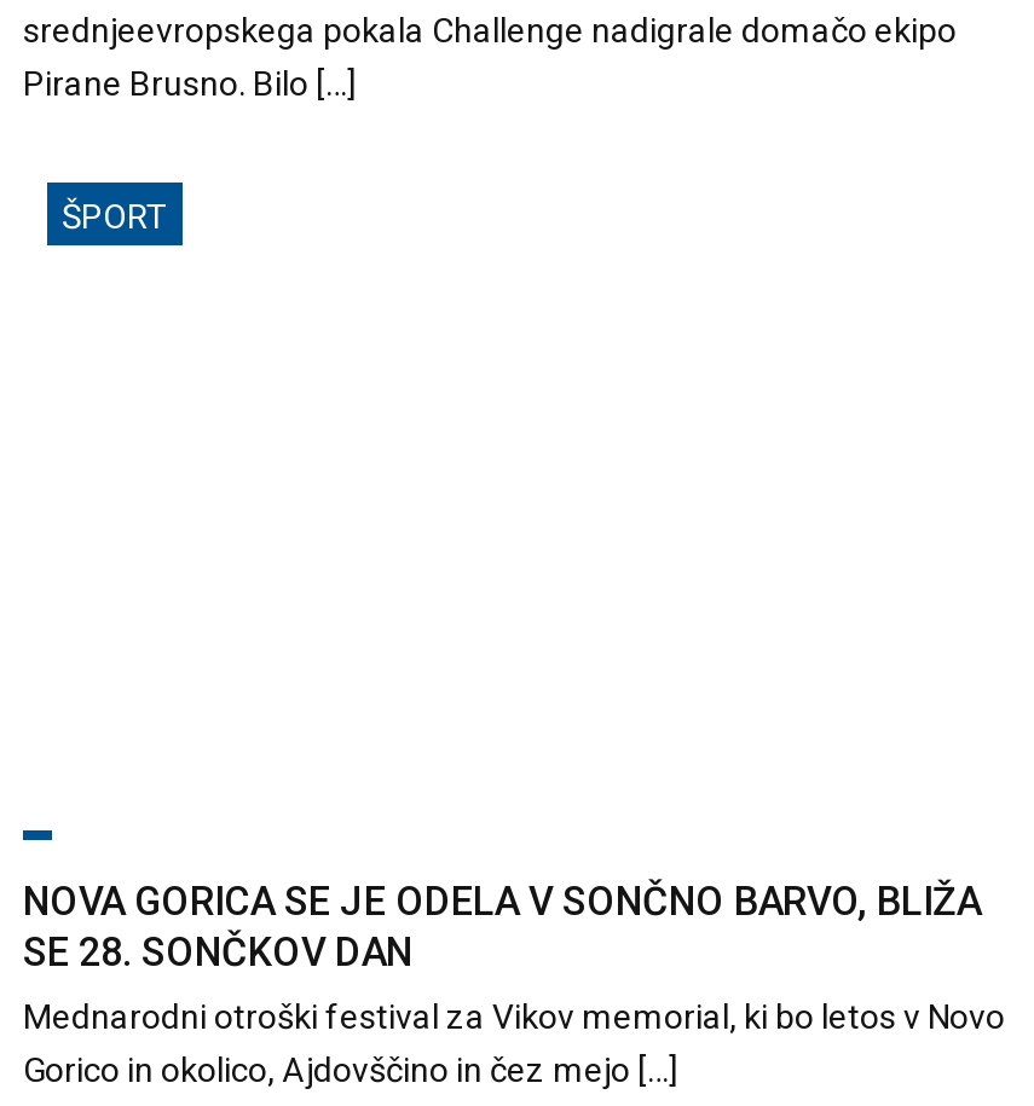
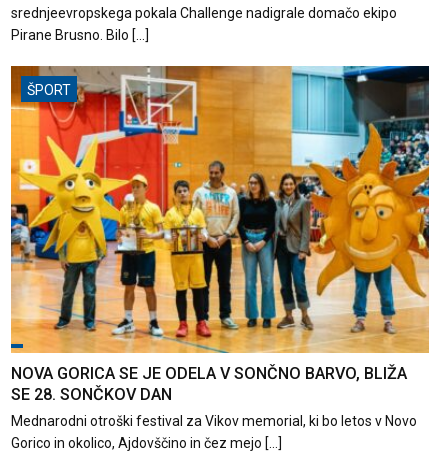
+ [image]
